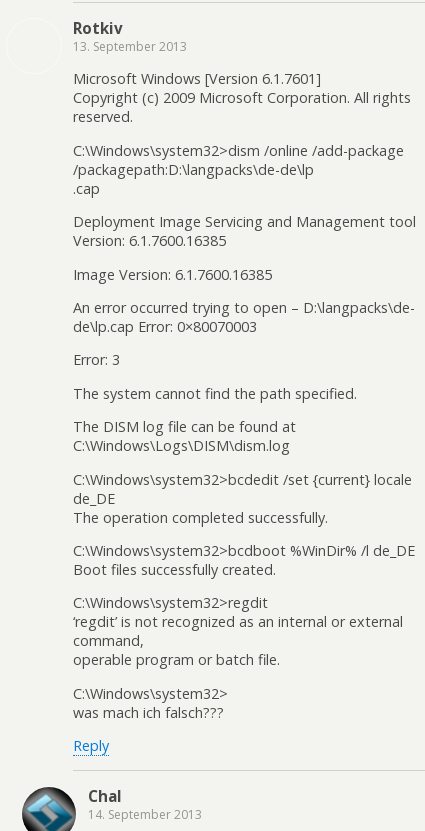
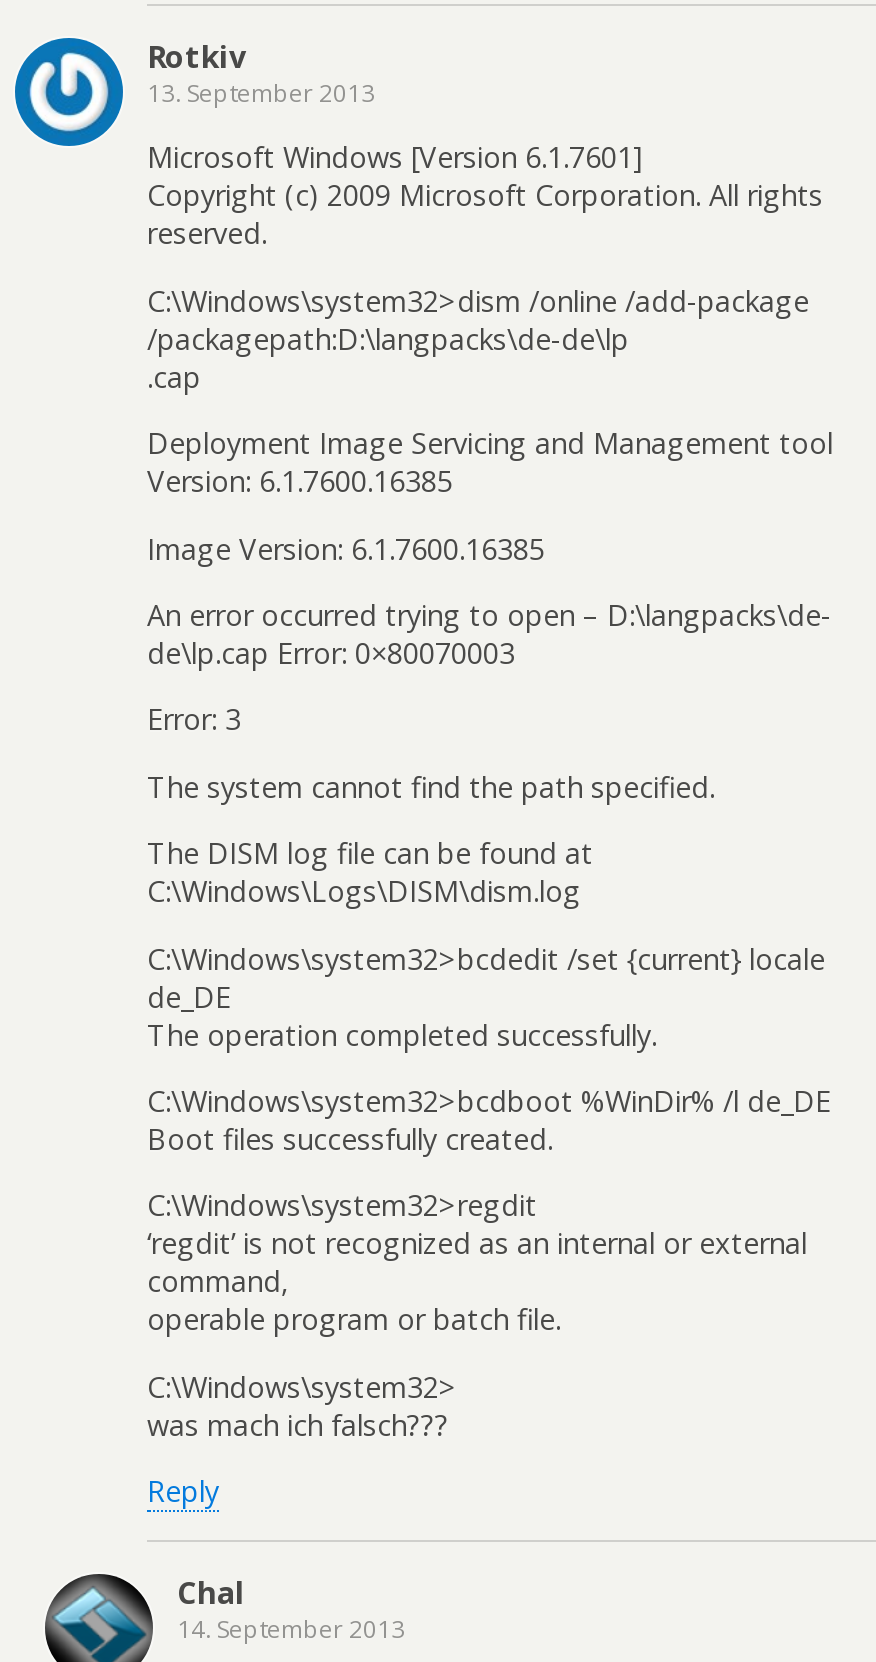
+ [image]
